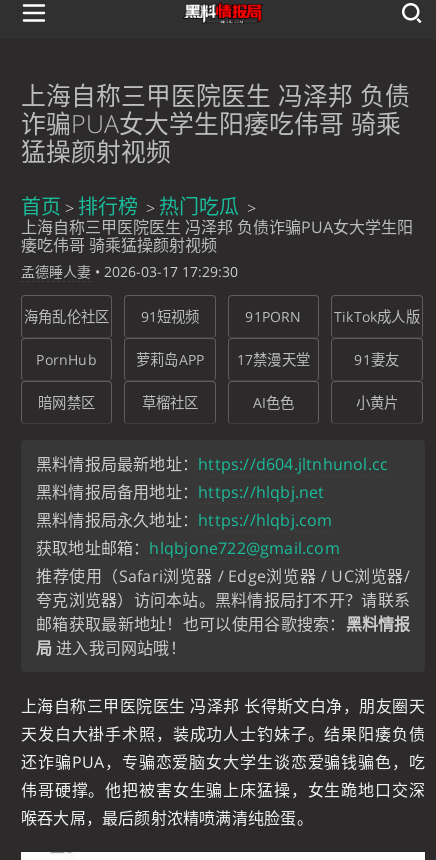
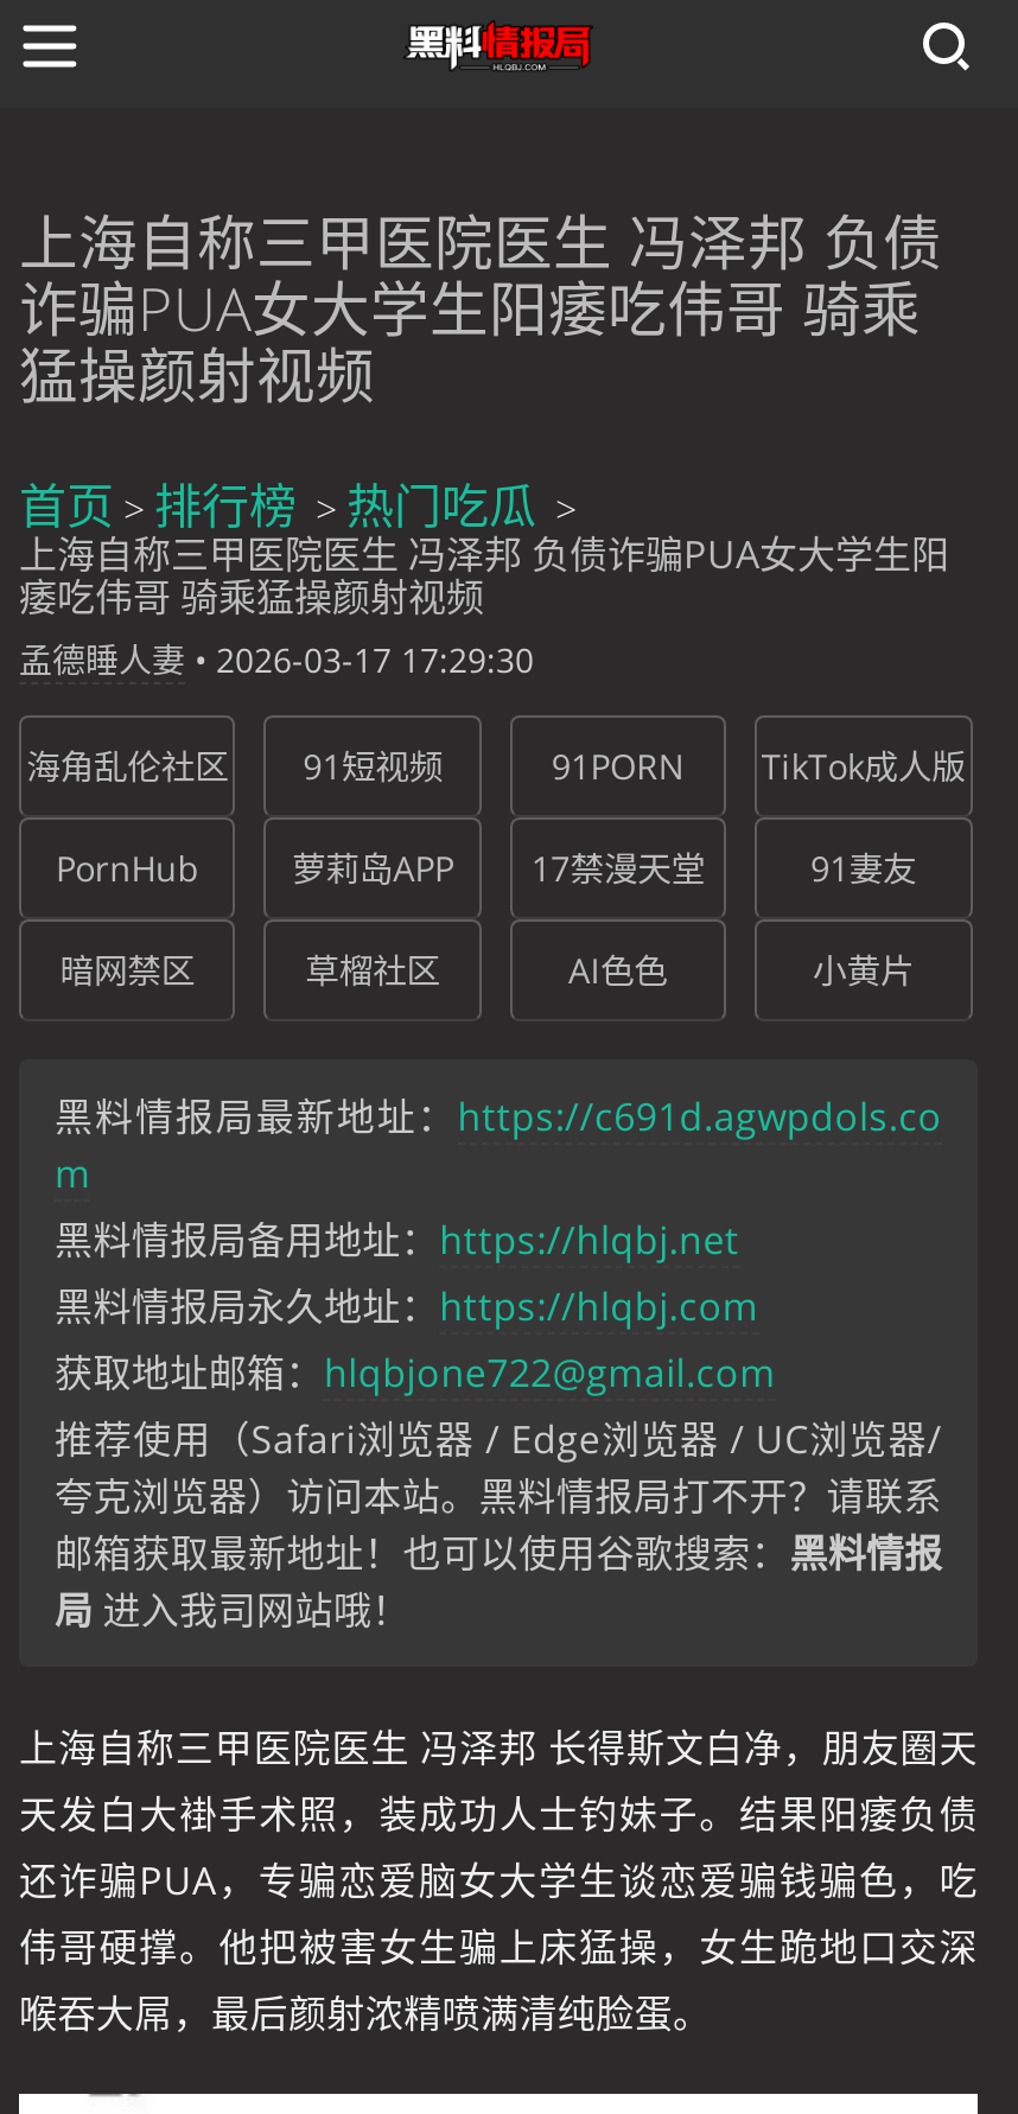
- 黑料情报局最新地址：https://d604.jltnhunol.cc
+ 黑料情报局最新地址：https://c691d.agwpdols.co
+ m
